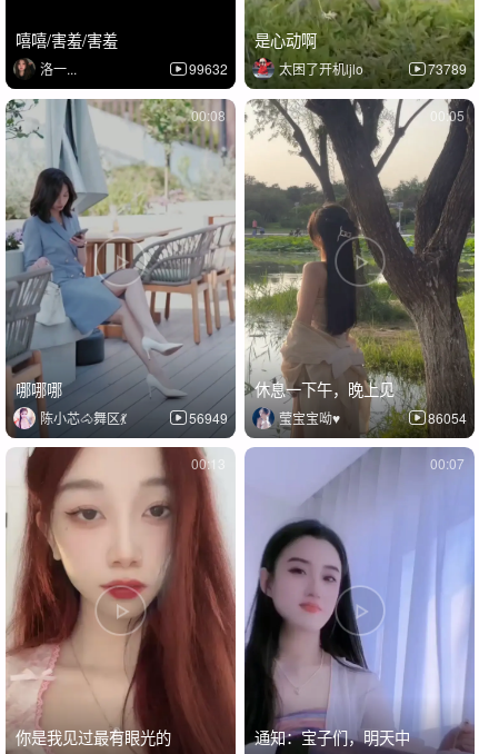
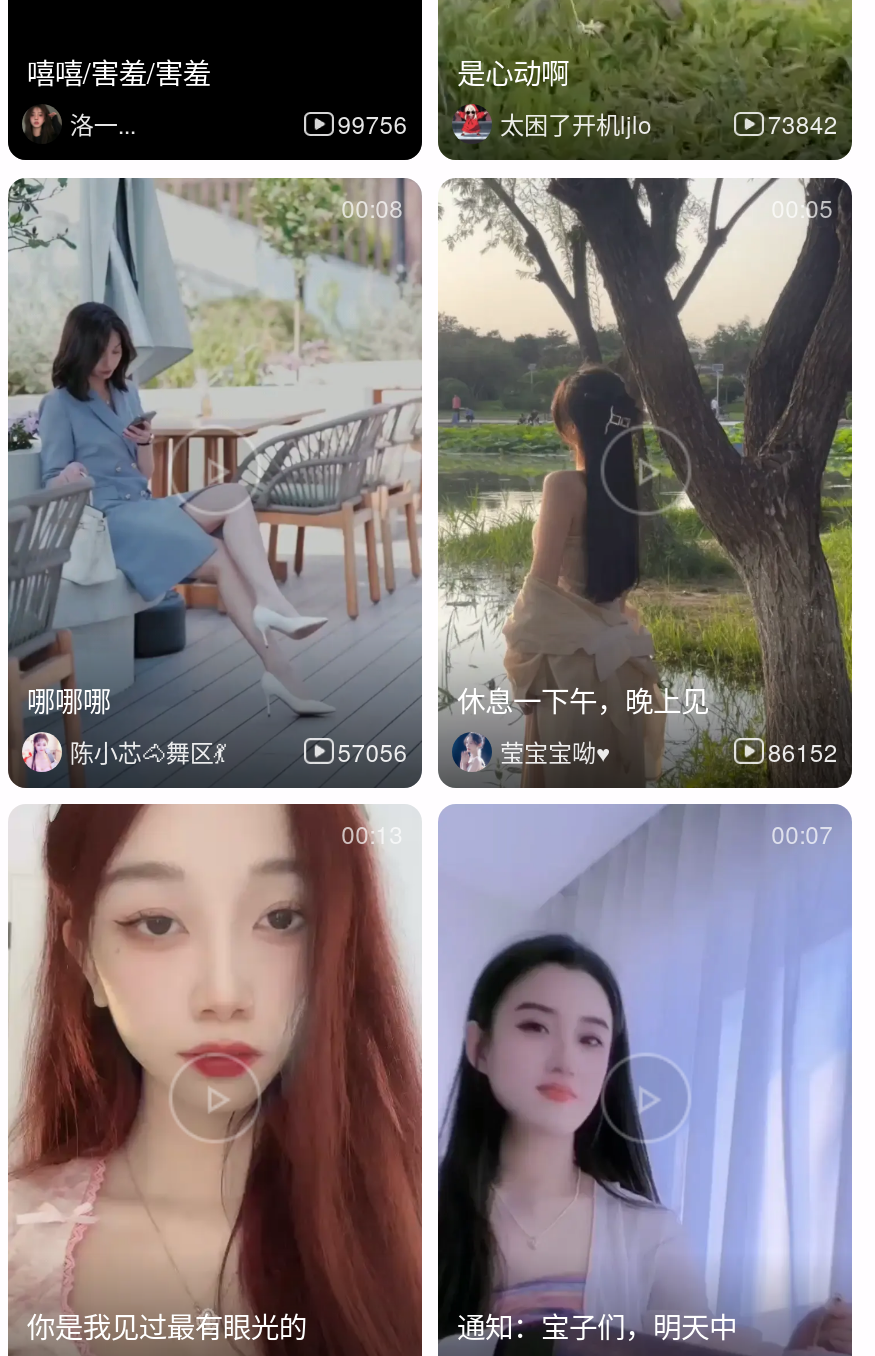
- 99632
+ 99756

- 73789
+ 73842

- 56949
+ 57056

- 86054
+ 86152
